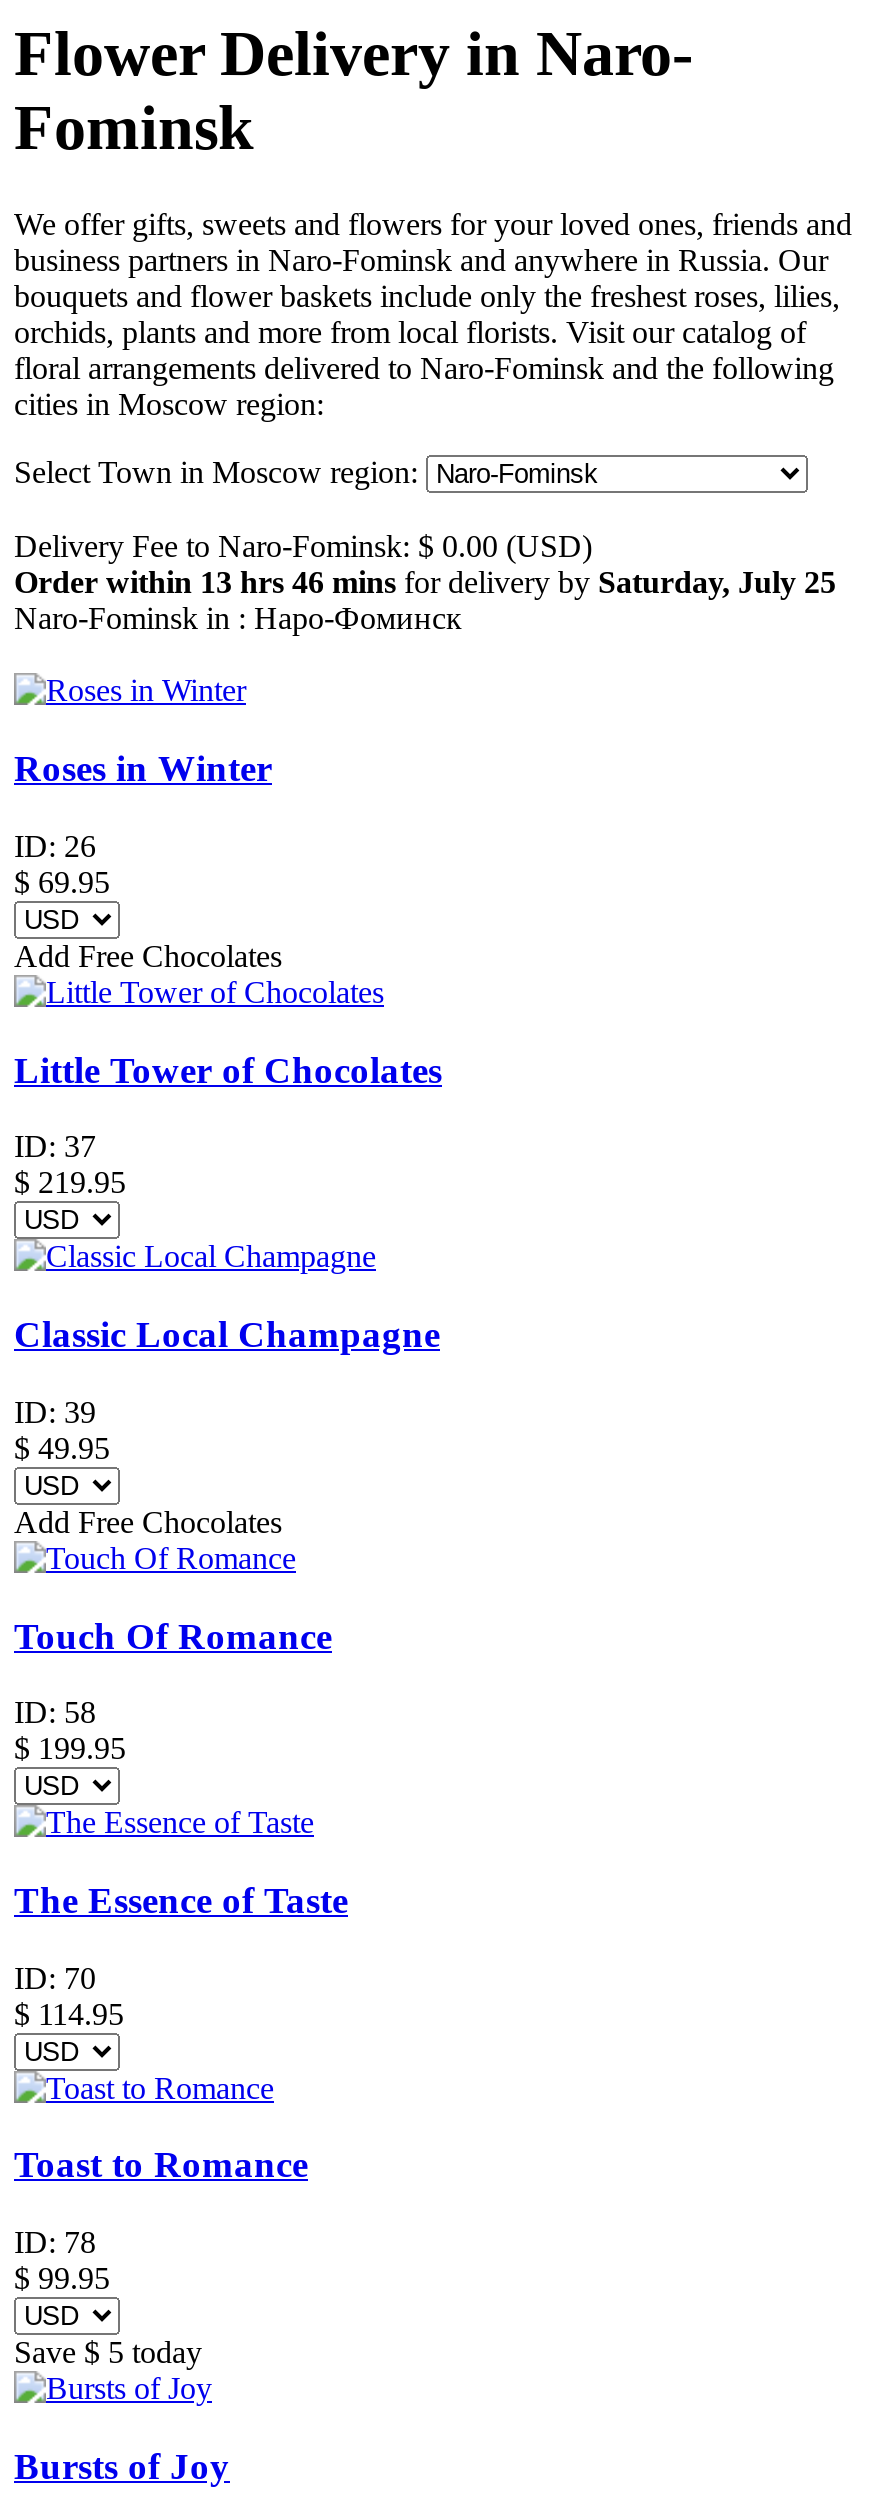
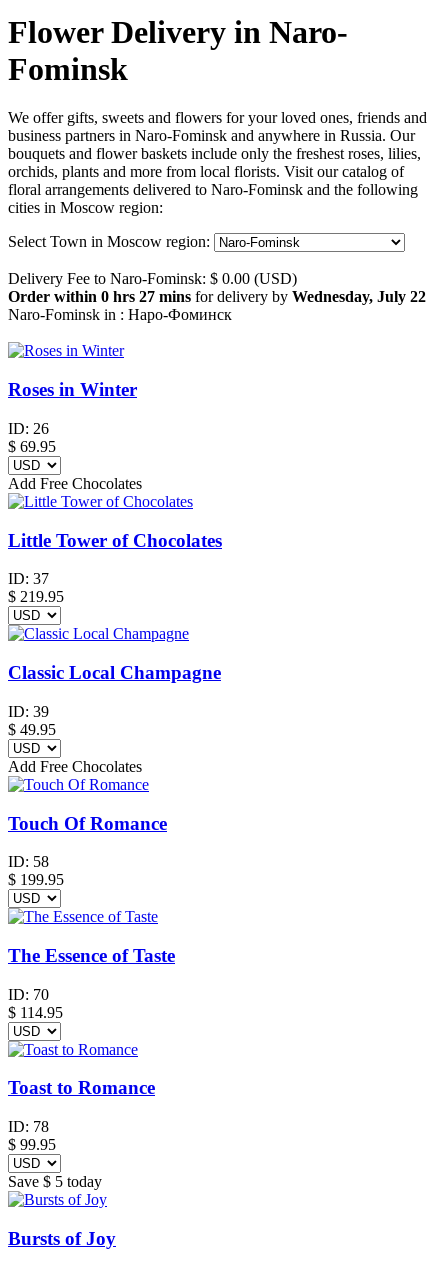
- Order within 13 hrs 46 mins for delivery by Saturday, July 25
+ Order within 0 hrs 27 mins for delivery by Wednesday, July 22
